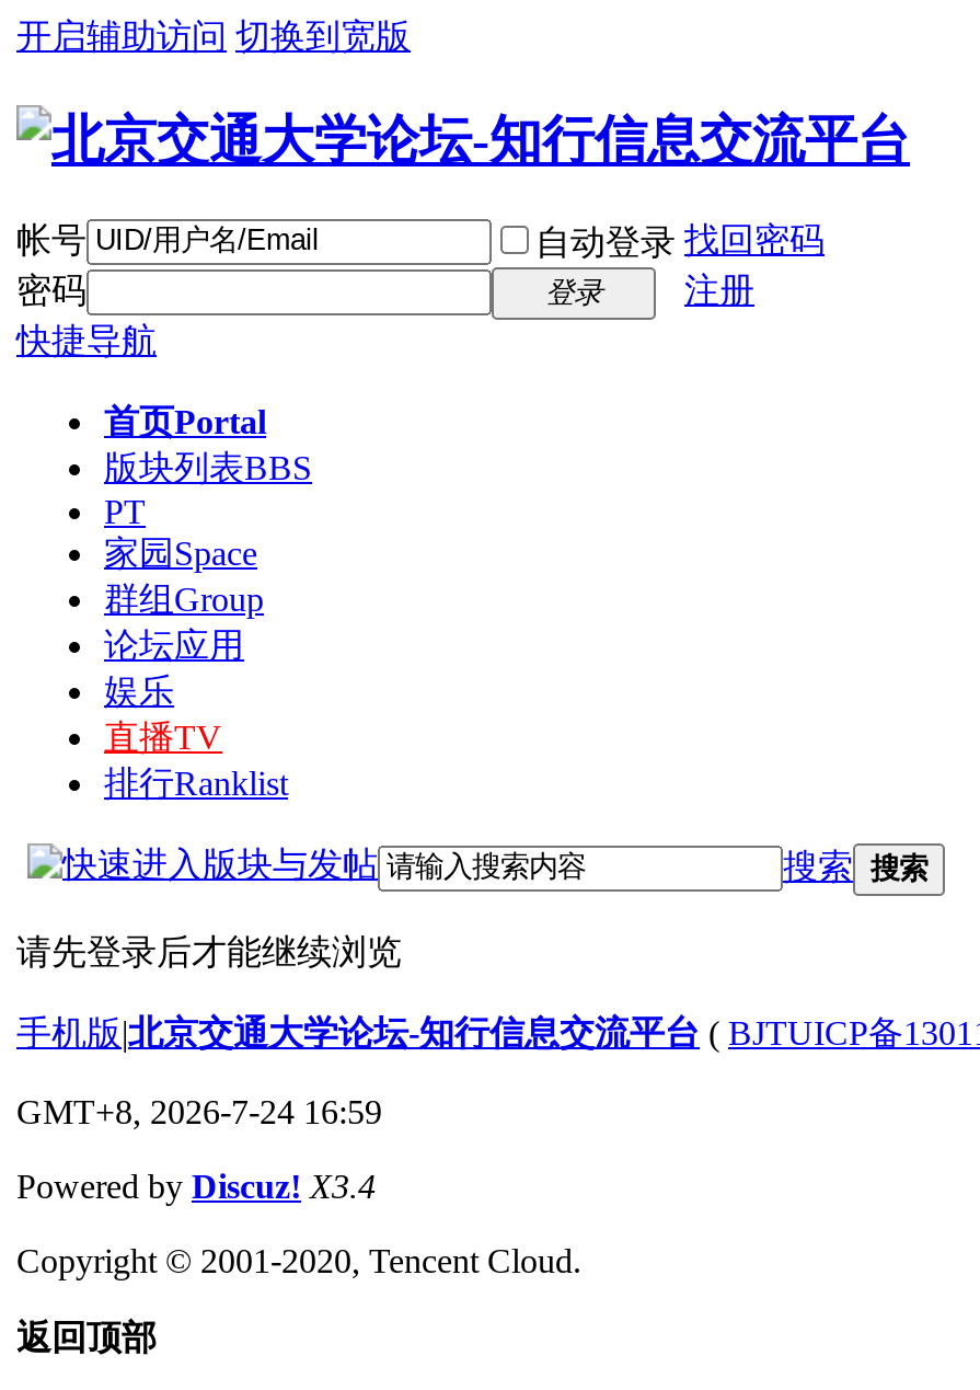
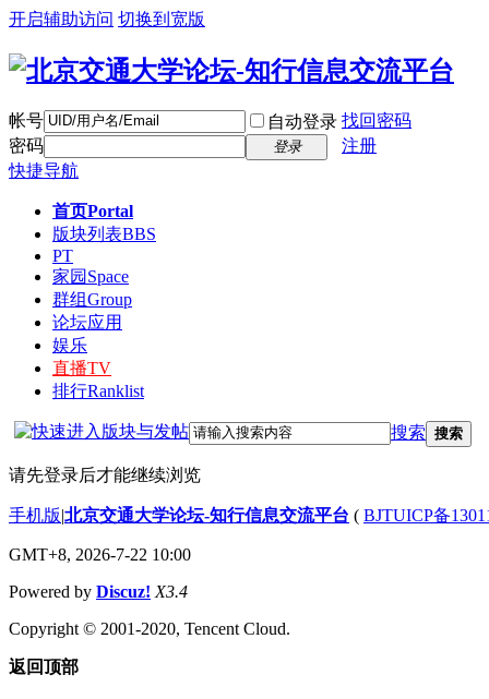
- GMT+8, 2026-7-24 16:59
+ GMT+8, 2026-7-22 10:00
